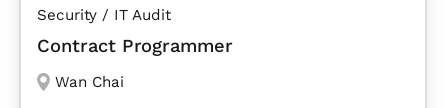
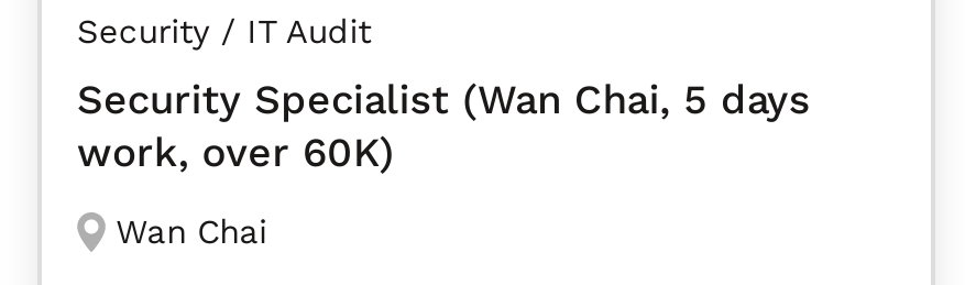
- Contract Programmer
+ Security Specialist (Wan Chai, 5 days
+ work, over 60K)
